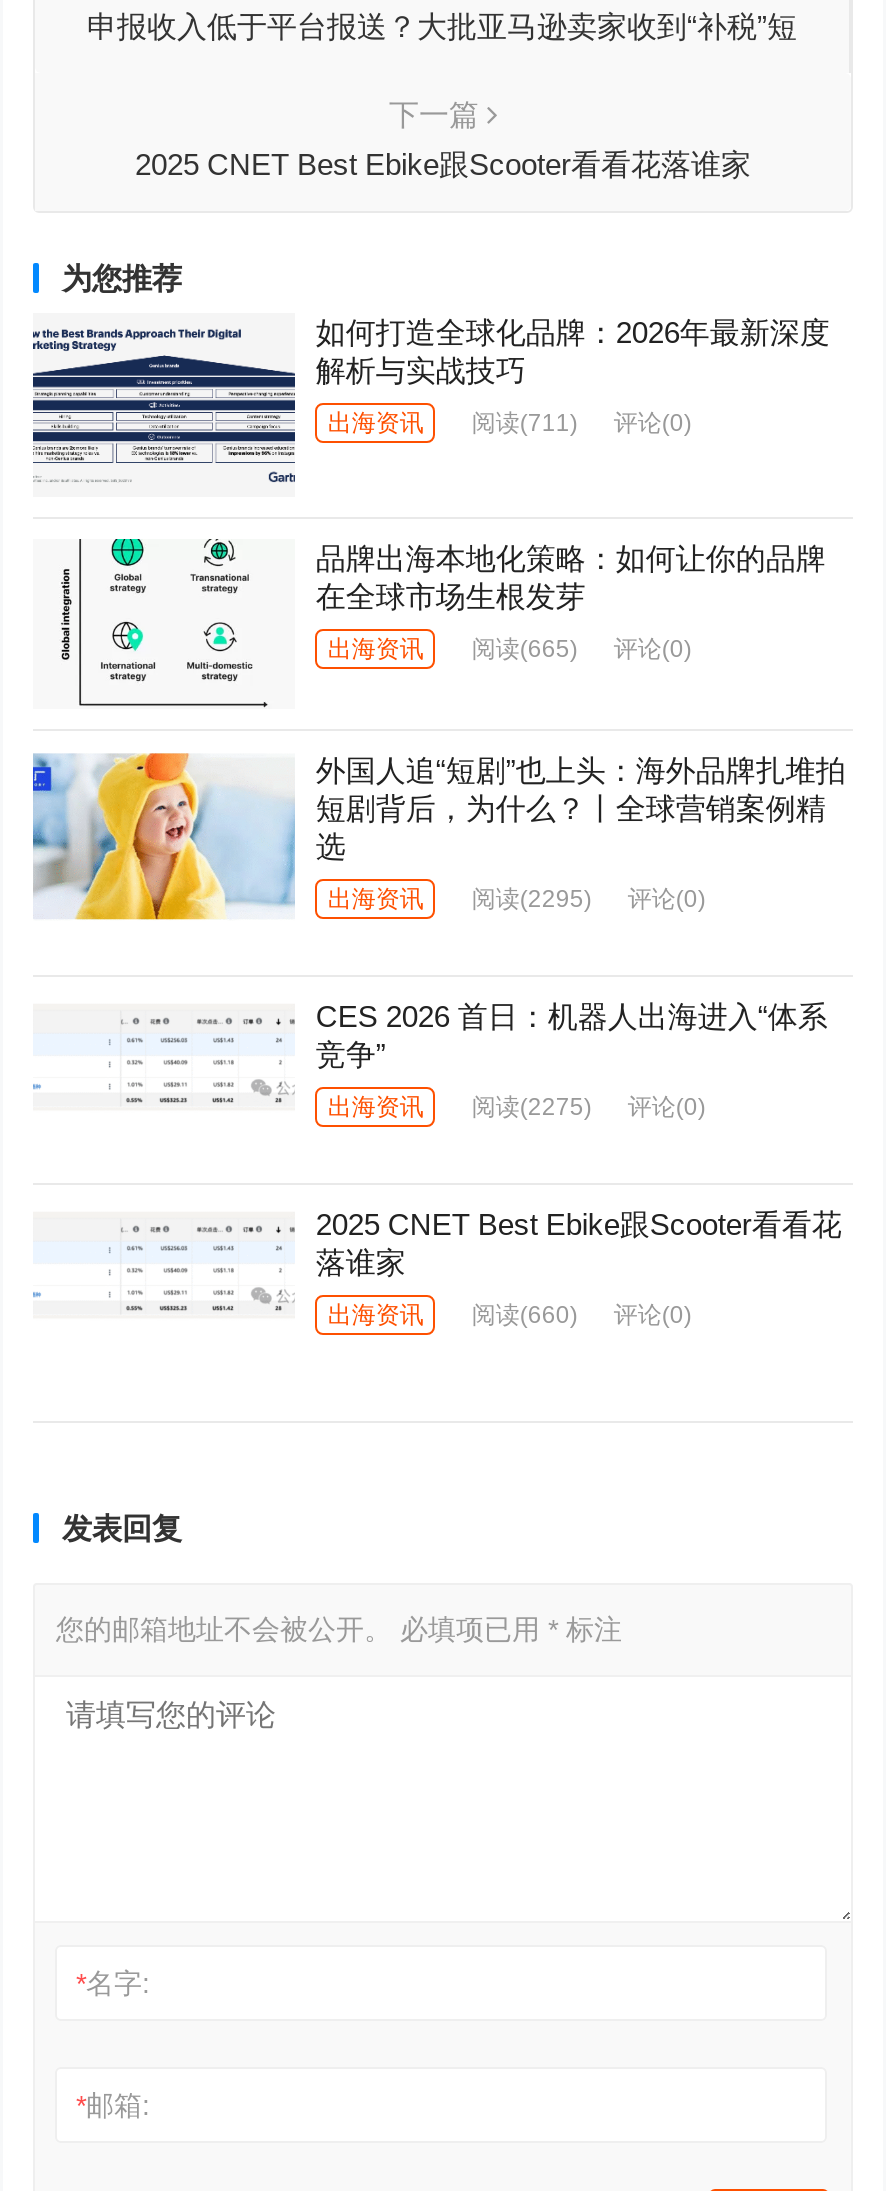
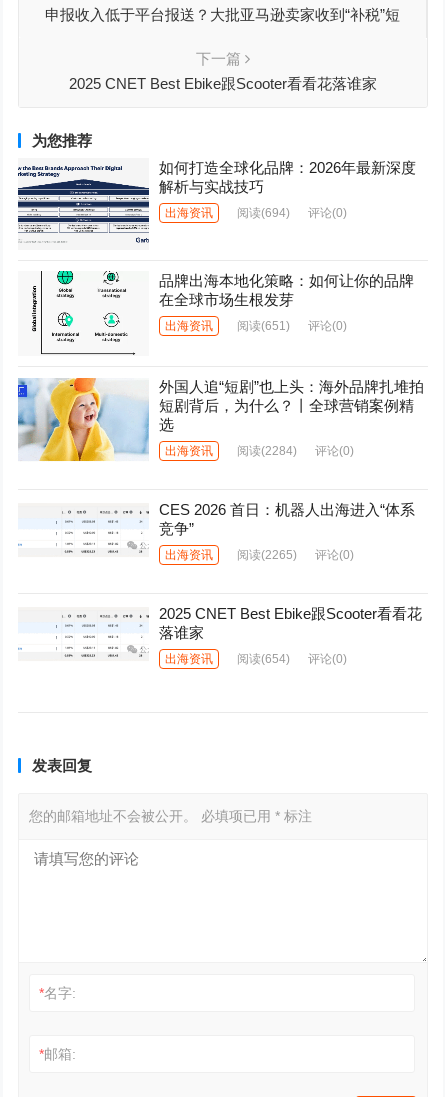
- 出海资讯 阅读(711) 评论(0)
+ 出海资讯 阅读(694) 评论(0)

- 出海资讯 阅读(665) 评论(0)
+ 出海资讯 阅读(651) 评论(0)

- 出海资讯 阅读(2295) 评论(0)
+ 出海资讯 阅读(2284) 评论(0)

- 出海资讯 阅读(2275) 评论(0)
+ 出海资讯 阅读(2265) 评论(0)

- 出海资讯 阅读(660) 评论(0)
+ 出海资讯 阅读(654) 评论(0)
